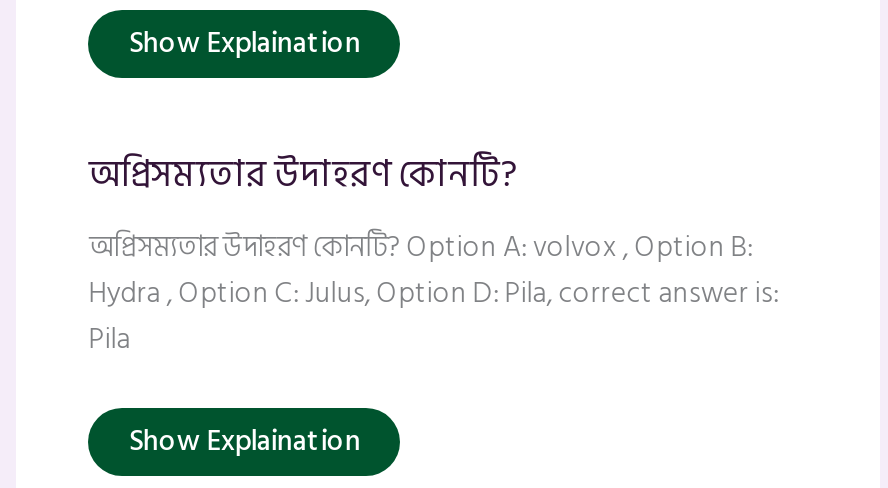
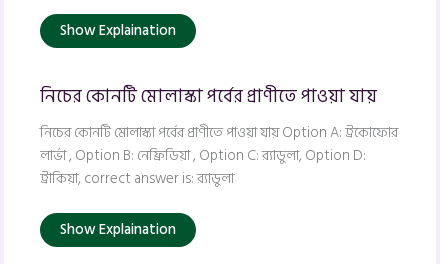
- অপ্রিসম্যতার উদাহরণ কোনটি?
- অপ্রিসম্যতার উদাহরণ কোনটি? Option A: volvox , Option B:
- Hydra , Option C: Julus, Option D: Pila, correct answer is:
- Pila
+ নিচের কোনটি মোলাস্কা পর্বের প্রাণীতে পাওয়া যায়
+ নিচের কোনটি মোলাস্কা পর্বের প্রাণীতে পাওয়া যায় Option A: ট্রকোফোর
+ লার্ভা , Option B: নেফ্রিডিয়া , Option C: র‍্যাডুলা, Option D:
+ ট্রাকিয়া, correct answer is: র‍্যাডুলা
